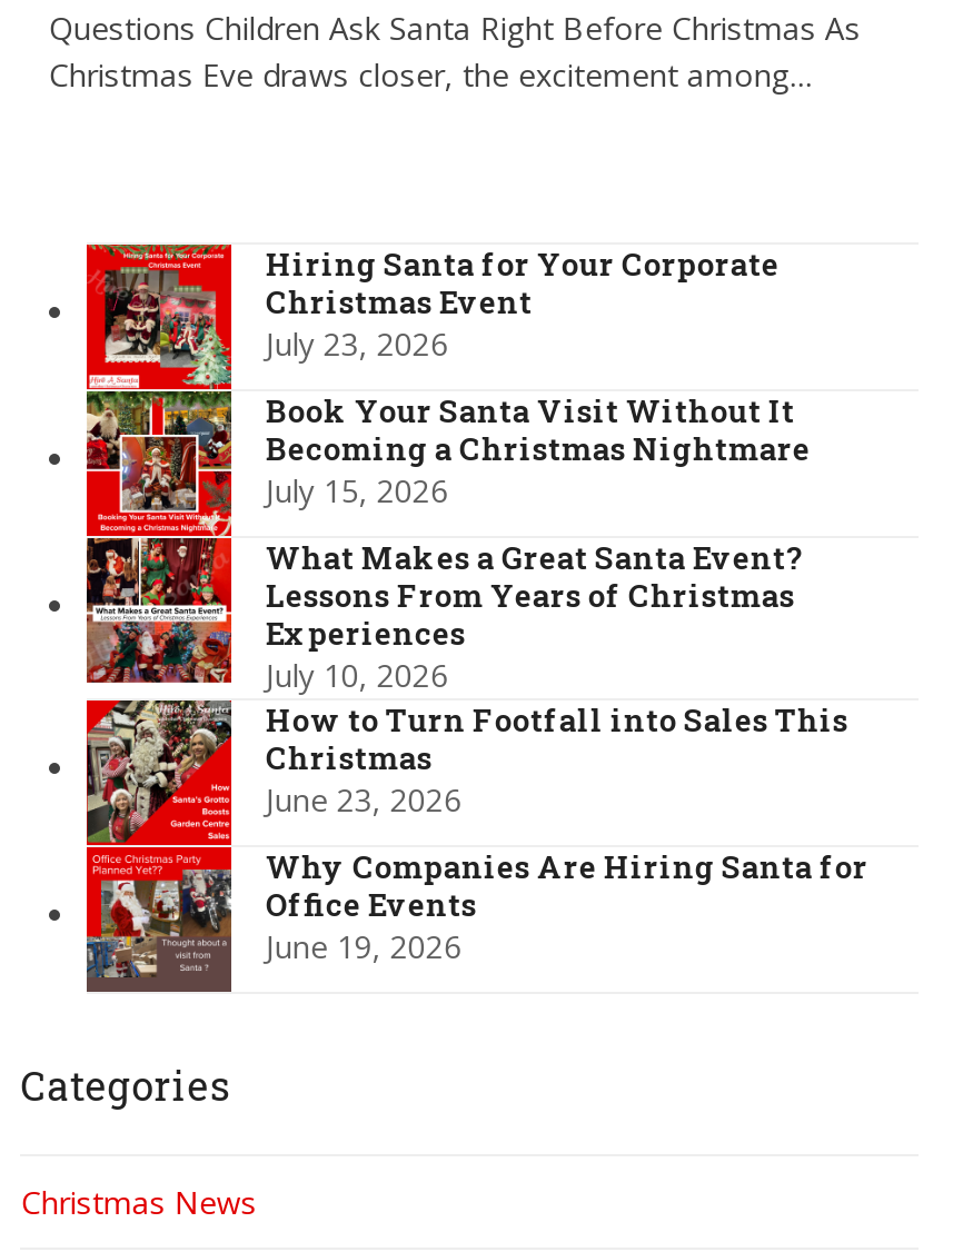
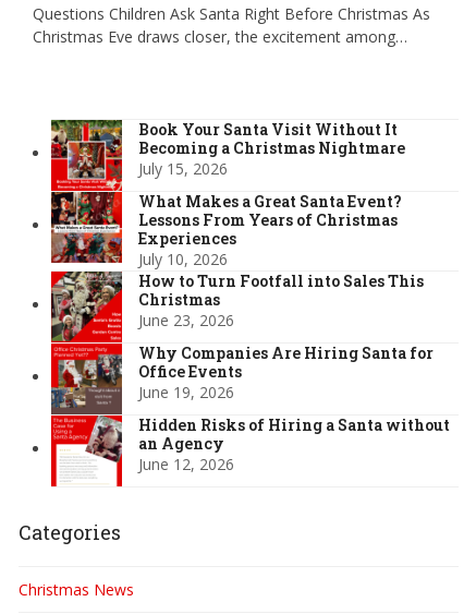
- [image]
- Hiring Santa for Your Corporate
- Christmas Event
- July 23, 2026

moved up: Book Your Santa Visit Without It | Becoming a Christmas Nightmare | July 15, 2026 | ... | Office Events | June 19, 2026

+ [image]
+ Hidden Risks of Hiring a Santa without
+ an Agency
+ June 12, 2026
